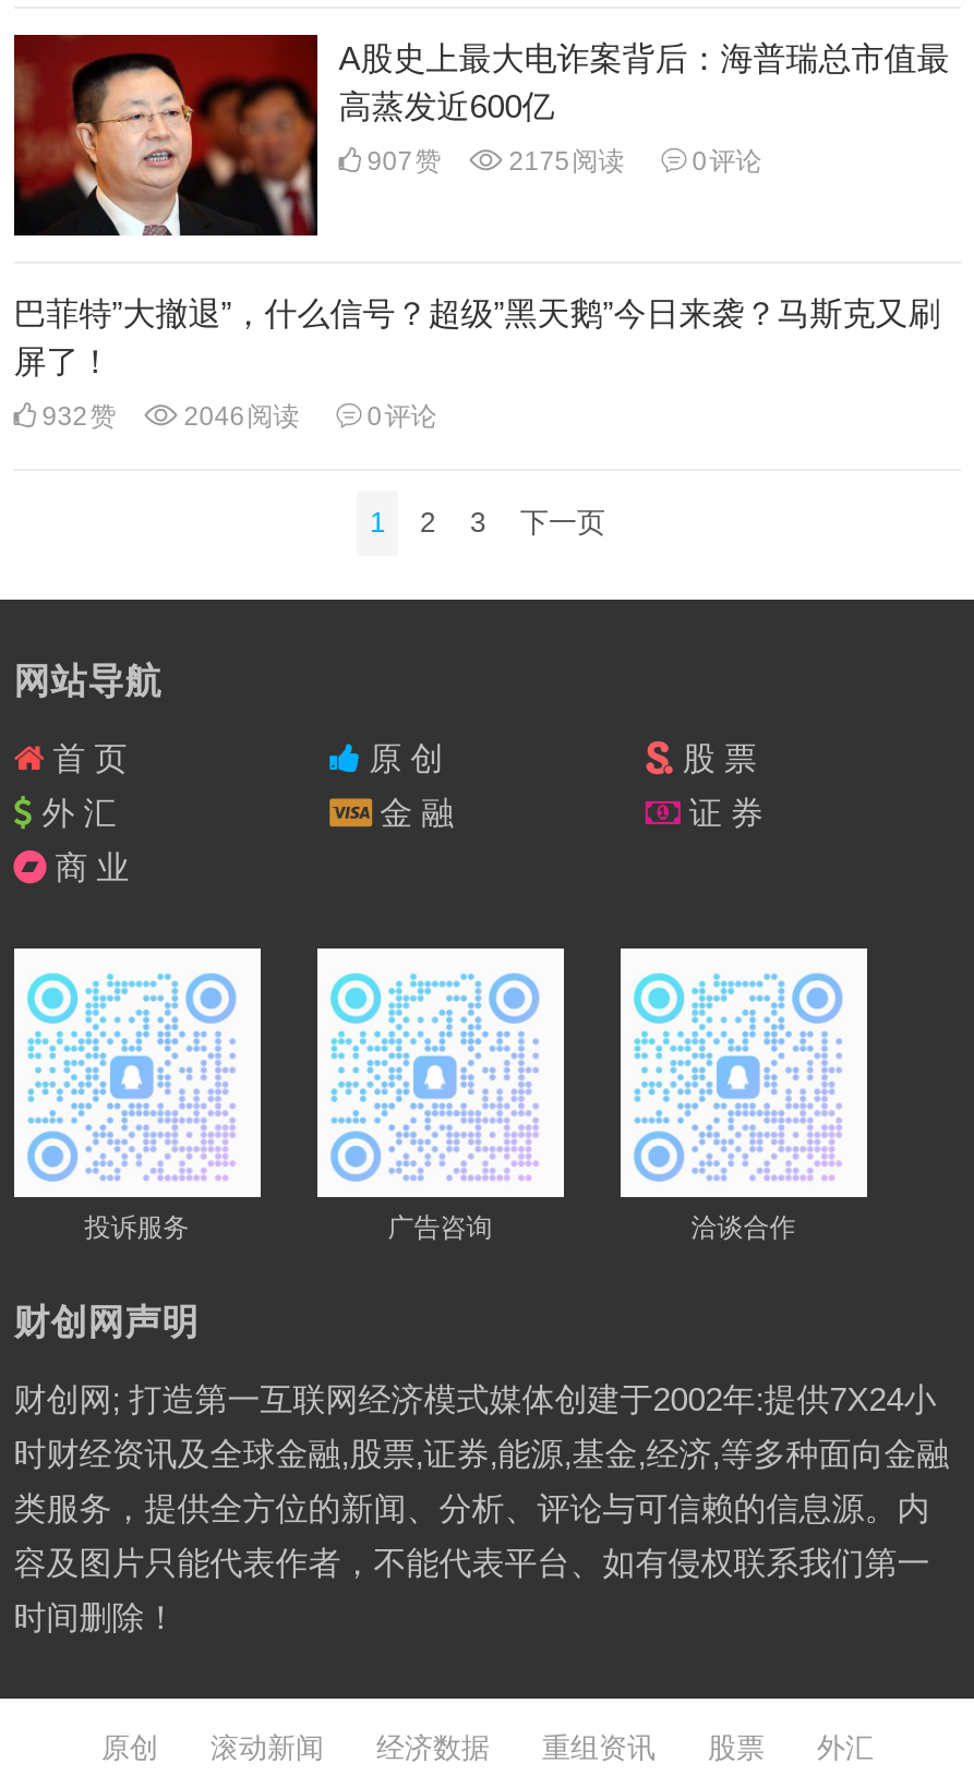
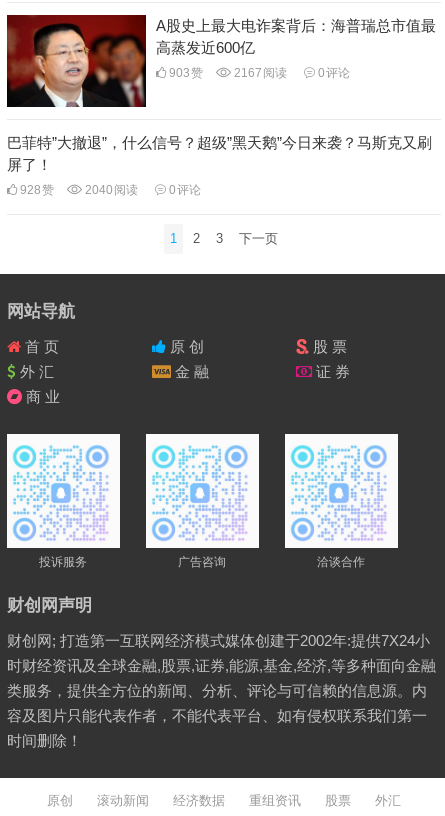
- 907赞
+ 903赞

- 2175阅读
+ 2167阅读

- 932赞
+ 928赞

- 2046阅读
+ 2040阅读
